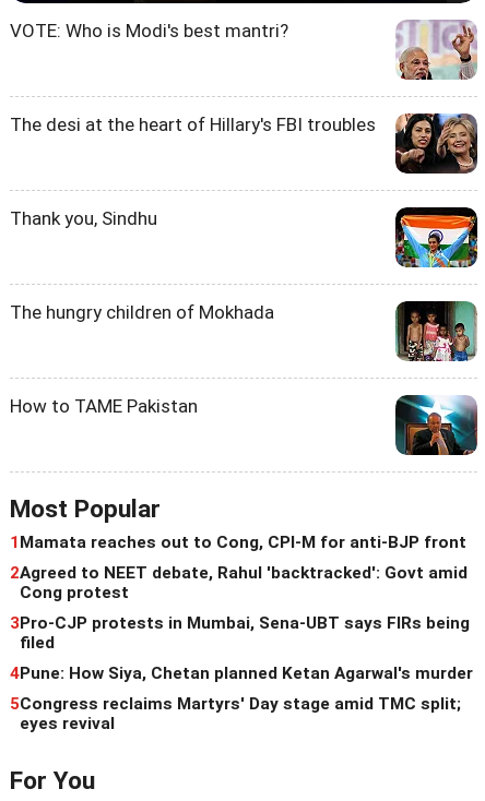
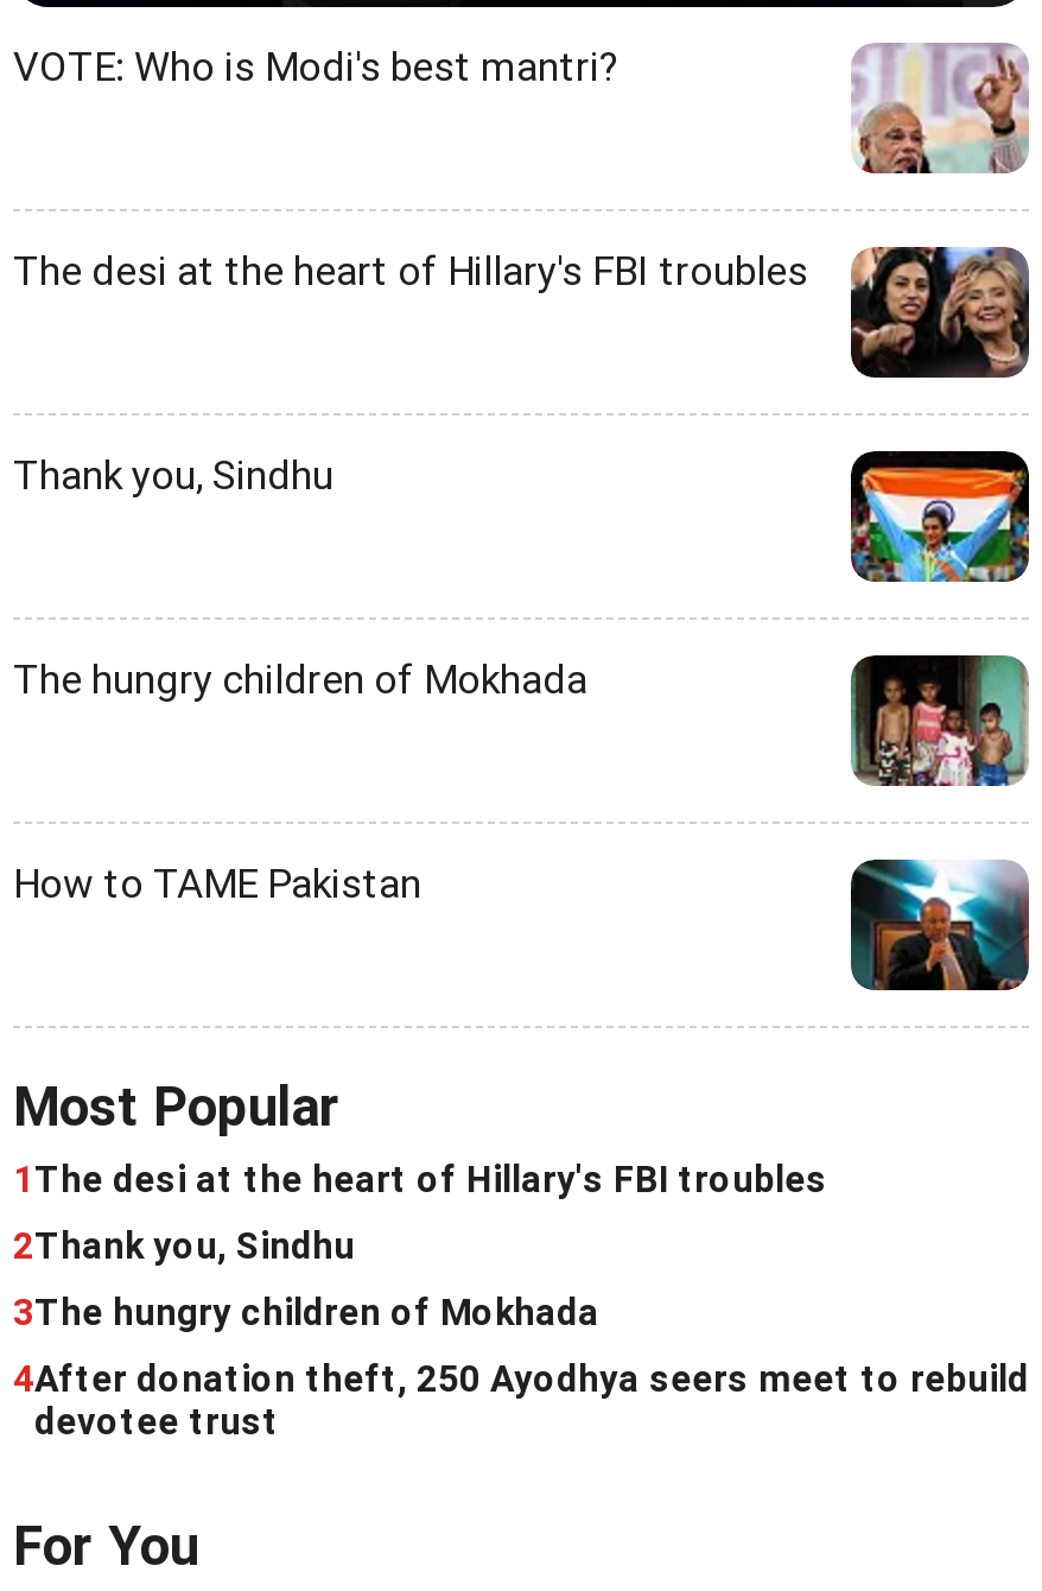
- 1 Mamata reaches out to Cong, CPI-M for anti-BJP front
- 2Agreed to NEET debate, Rahul 'backtracked': Govt amid
- Cong protest
- 3Pro-CJP protests in Mumbai, Sena-UBT says FIRs being
- filed
- 4Pune: How Siya, Chetan planned Ketan Agarwal's murder
- 5Congress reclaims Martyrs' Day stage amid TMC split;
- eyes revival
+ 1 The desi at the heart of Hillary's FBI troubles
+ 2Thank you, Sindhu
+ 3The hungry children of Mokhada
+ 4After donation theft, 250 Ayodhya seers meet to rebuild
+ devotee trust
